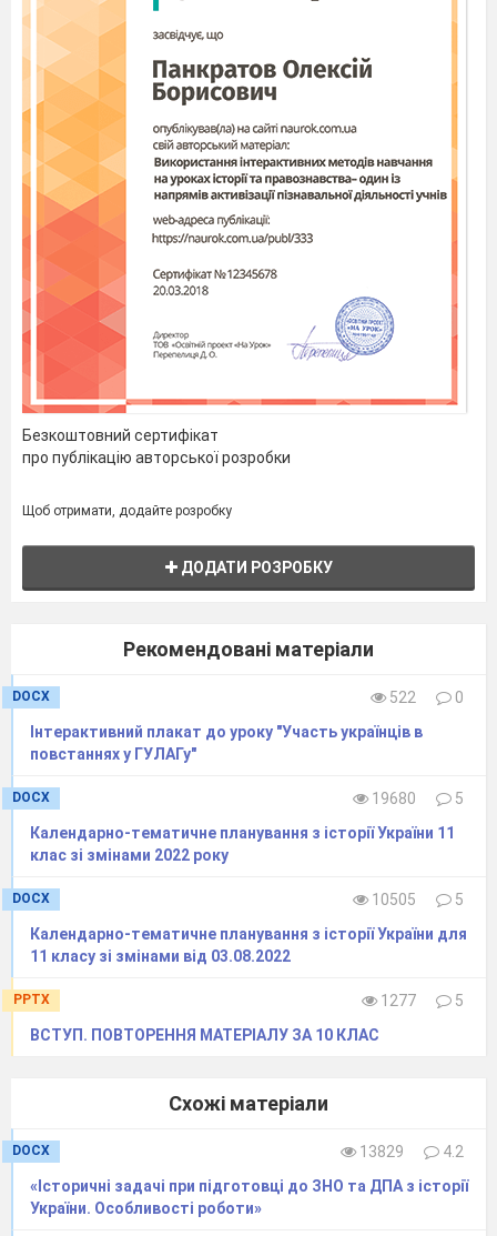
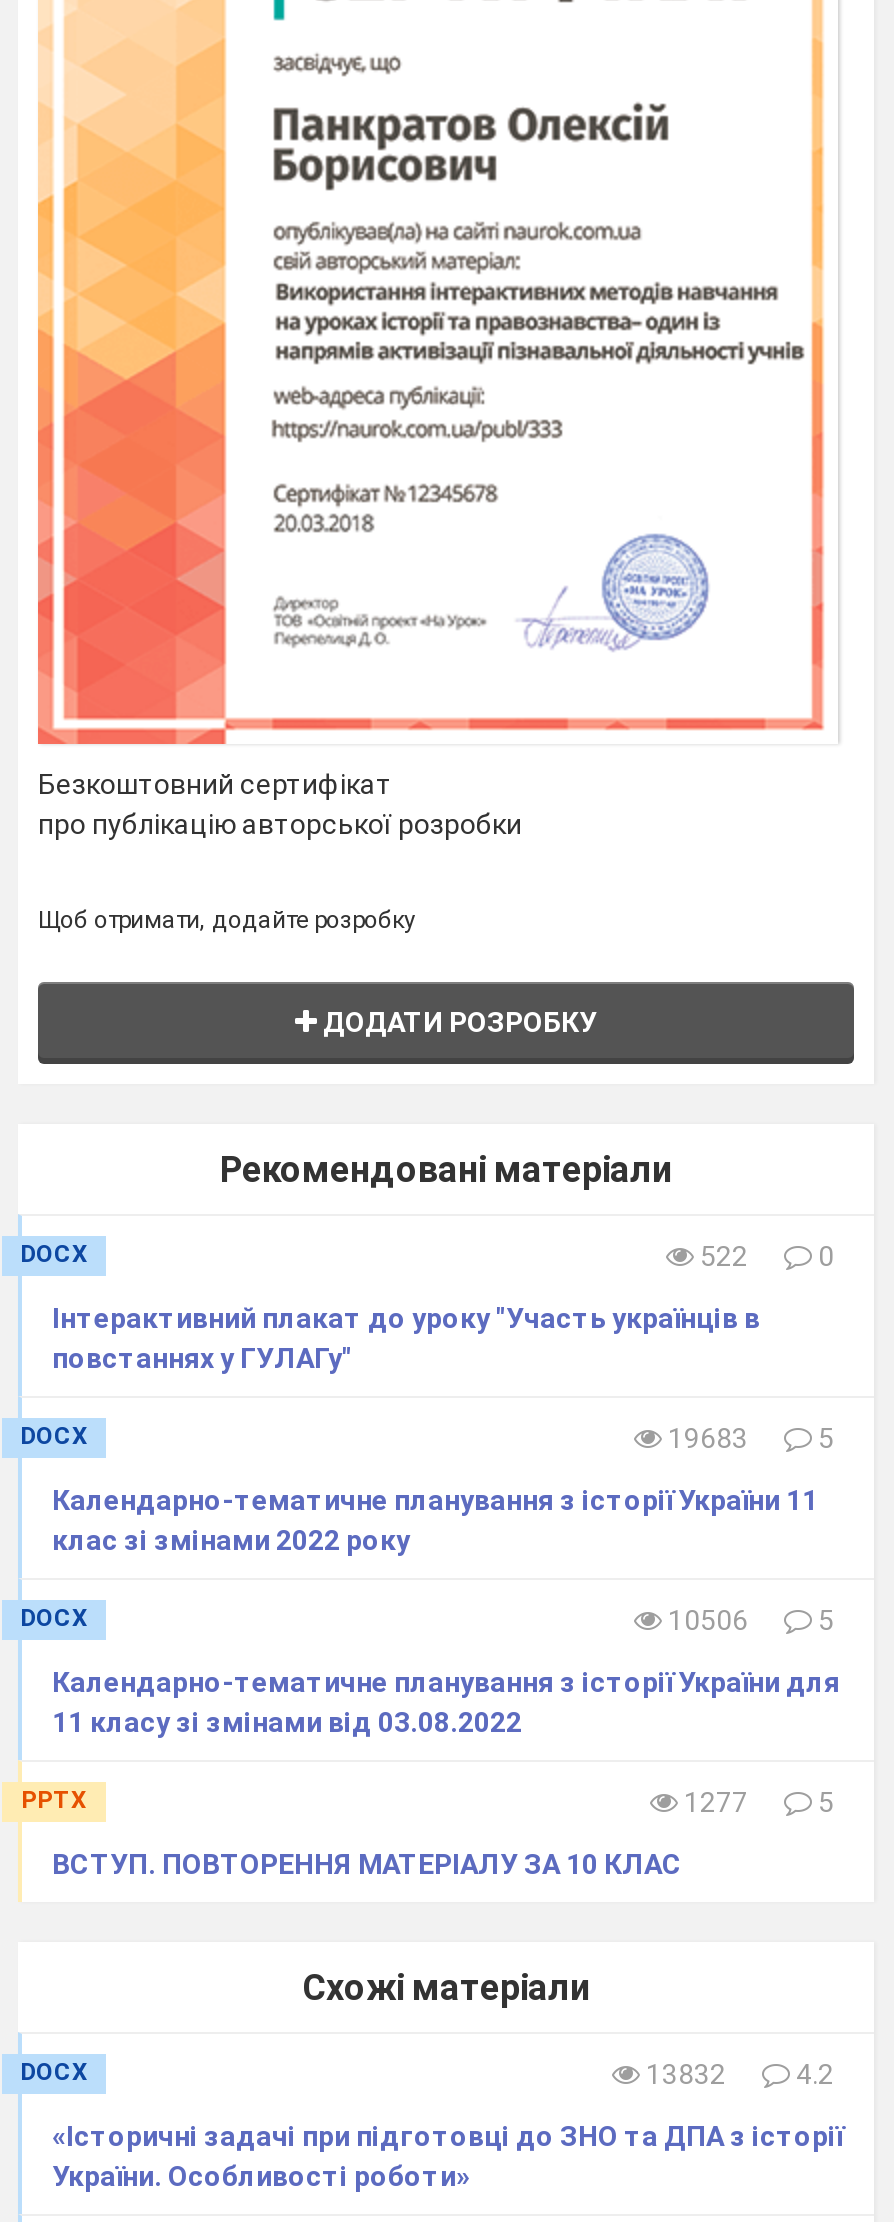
- 19680 5
+ 19683 5

- 10505 5
+ 10506 5

- 13829 4.2
+ 13832 4.2
